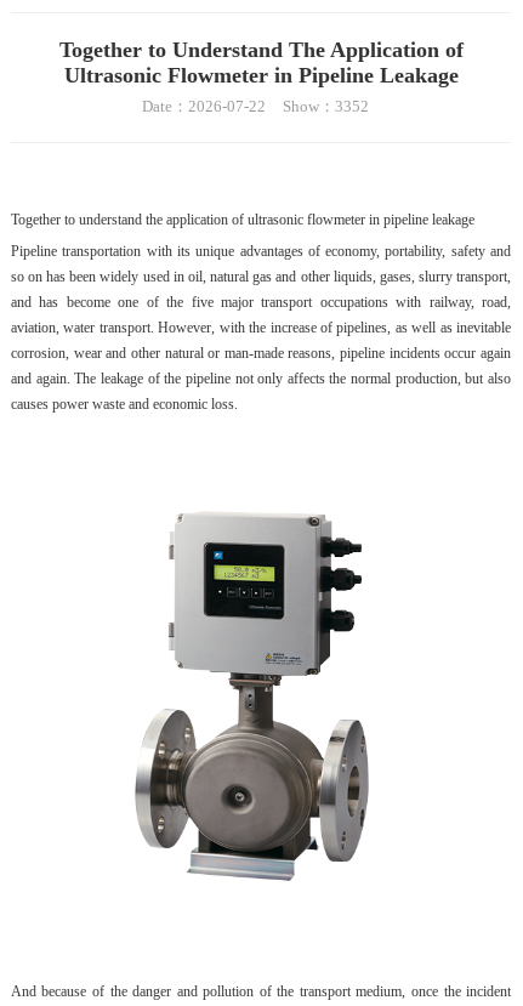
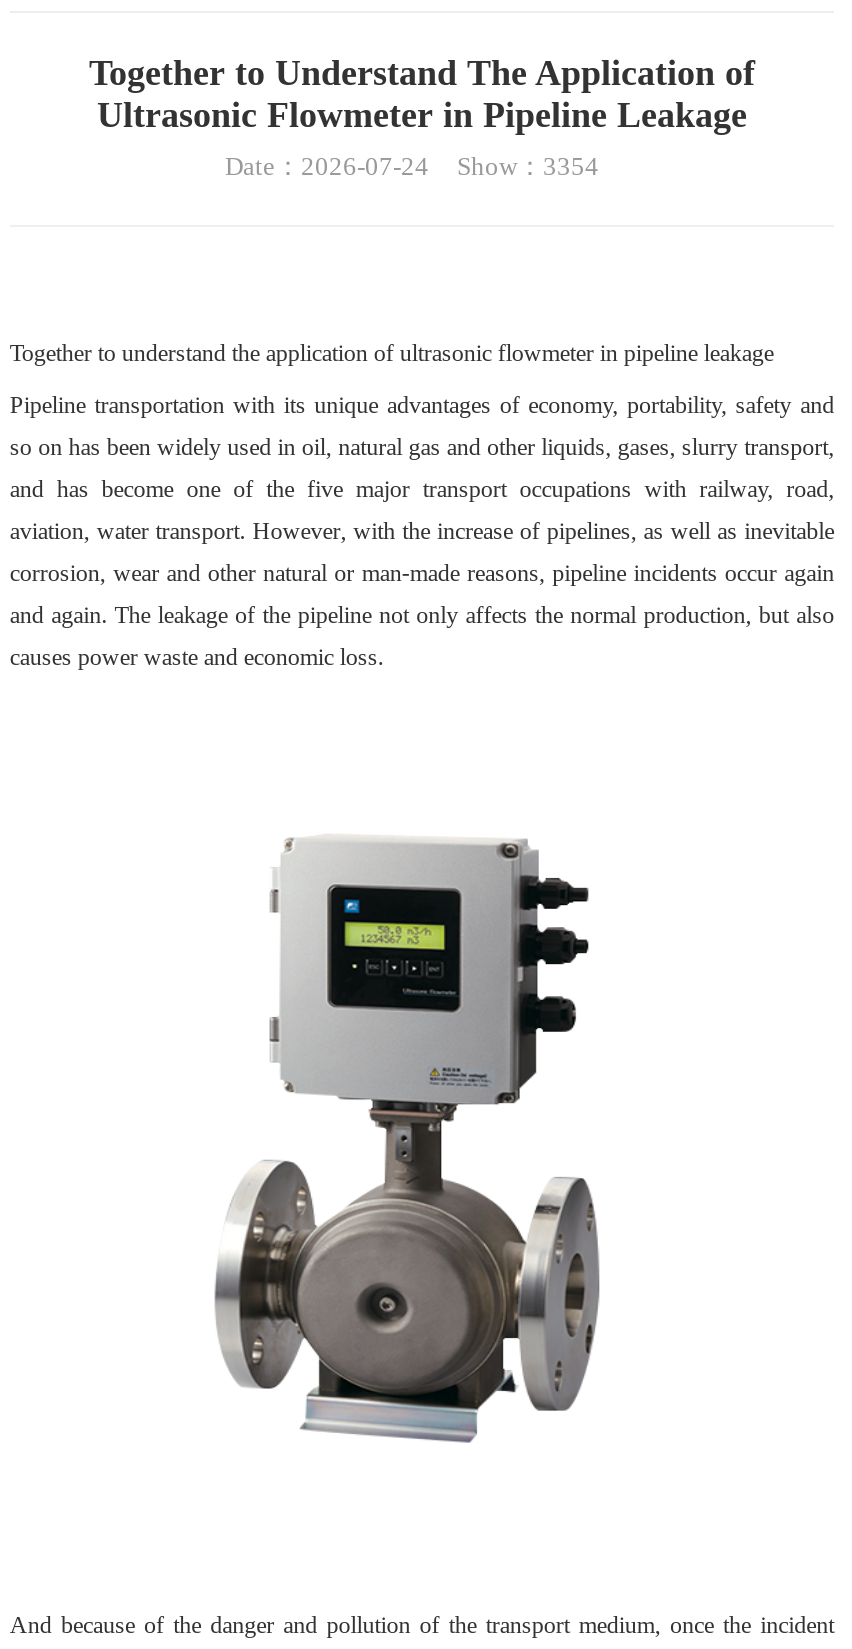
- Date：2026-07-22
+ Date：2026-07-24

- Show：3352
+ Show：3354
